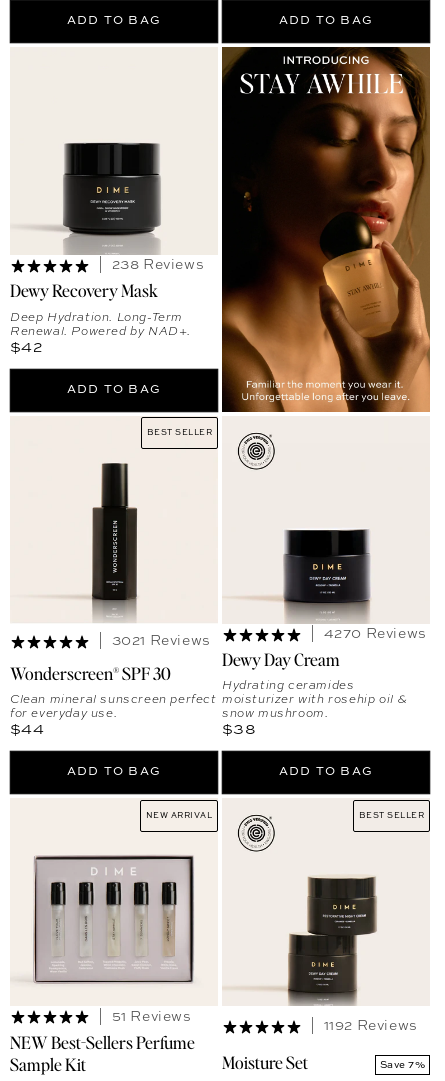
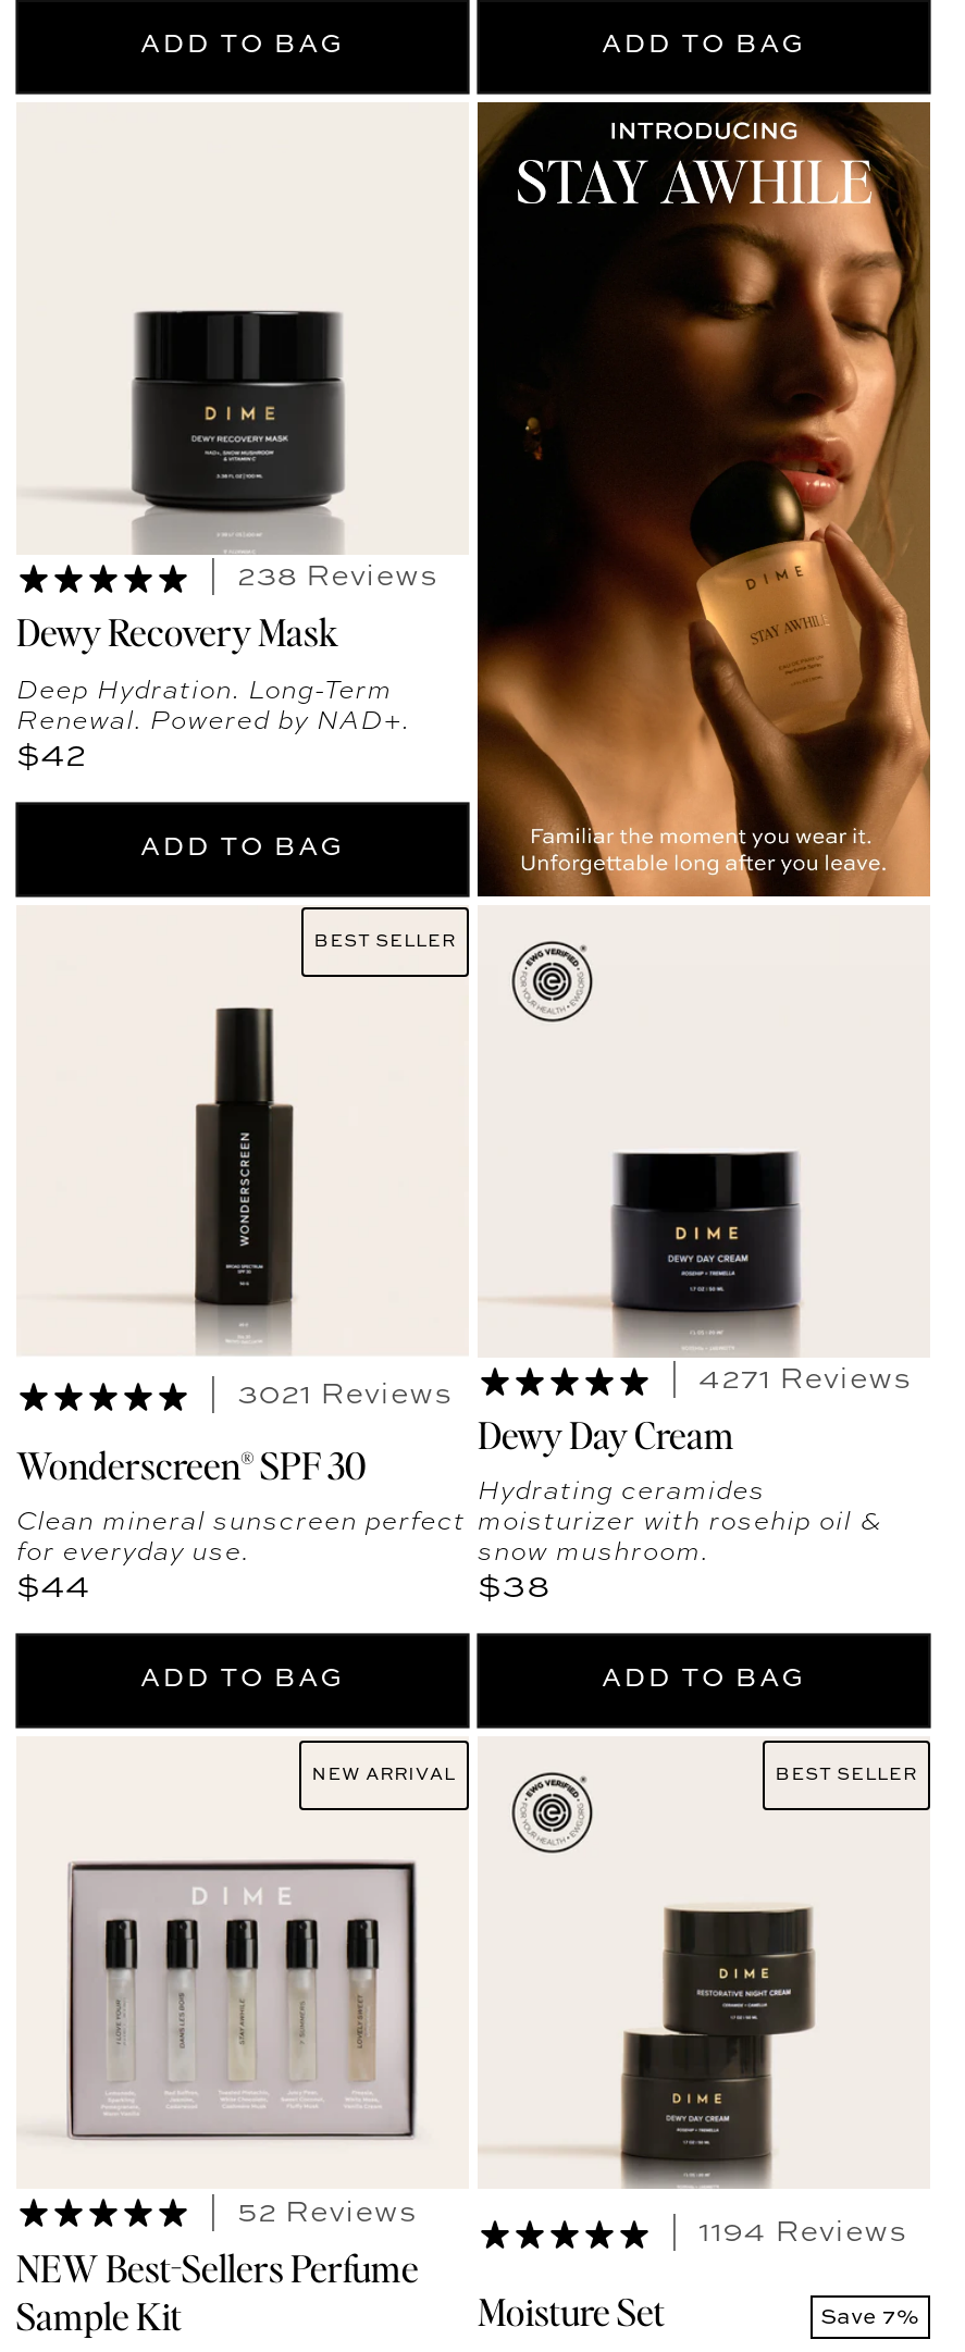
- 4270 Reviews
+ 4271 Reviews

- 51 Reviews
+ 52 Reviews

- 1192 Reviews
+ 1194 Reviews
